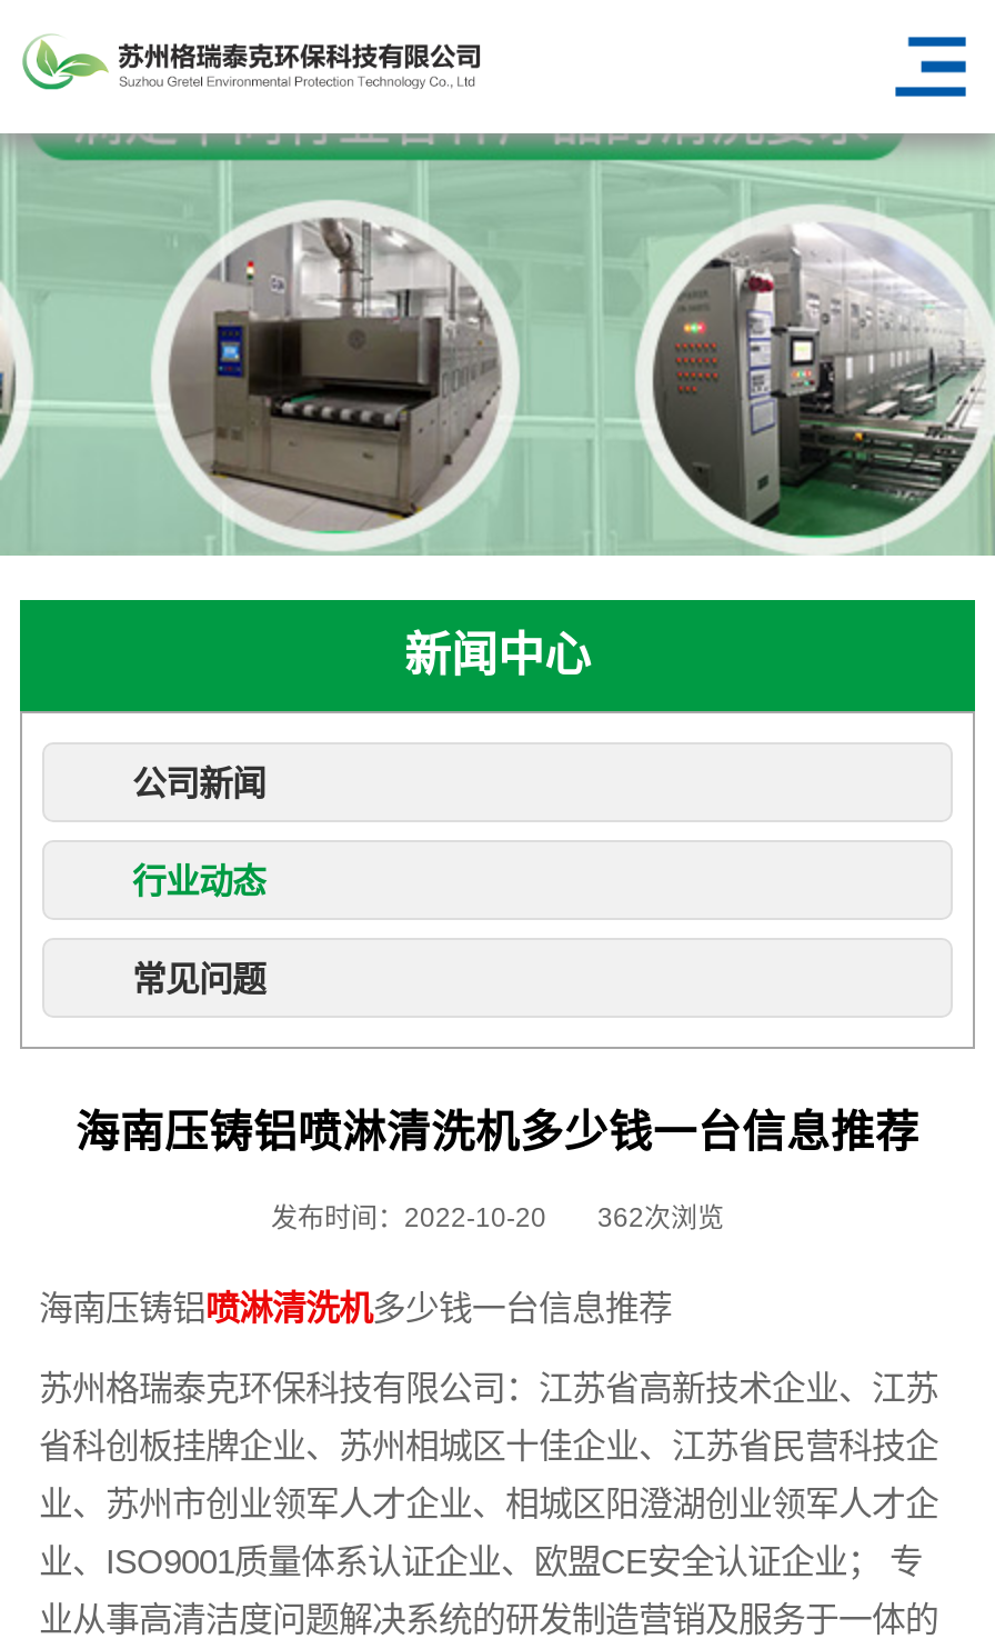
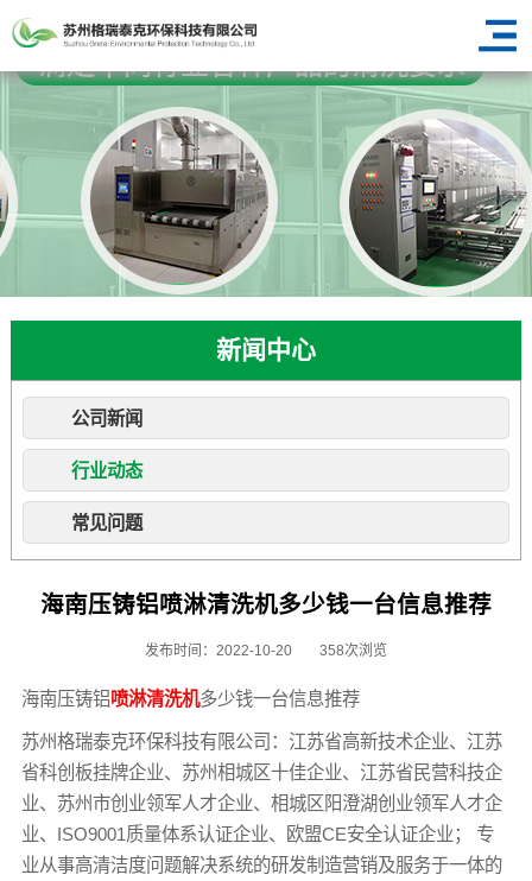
- 发布时间：2022-10-20 362次浏览
+ 发布时间：2022-10-20 358次浏览
